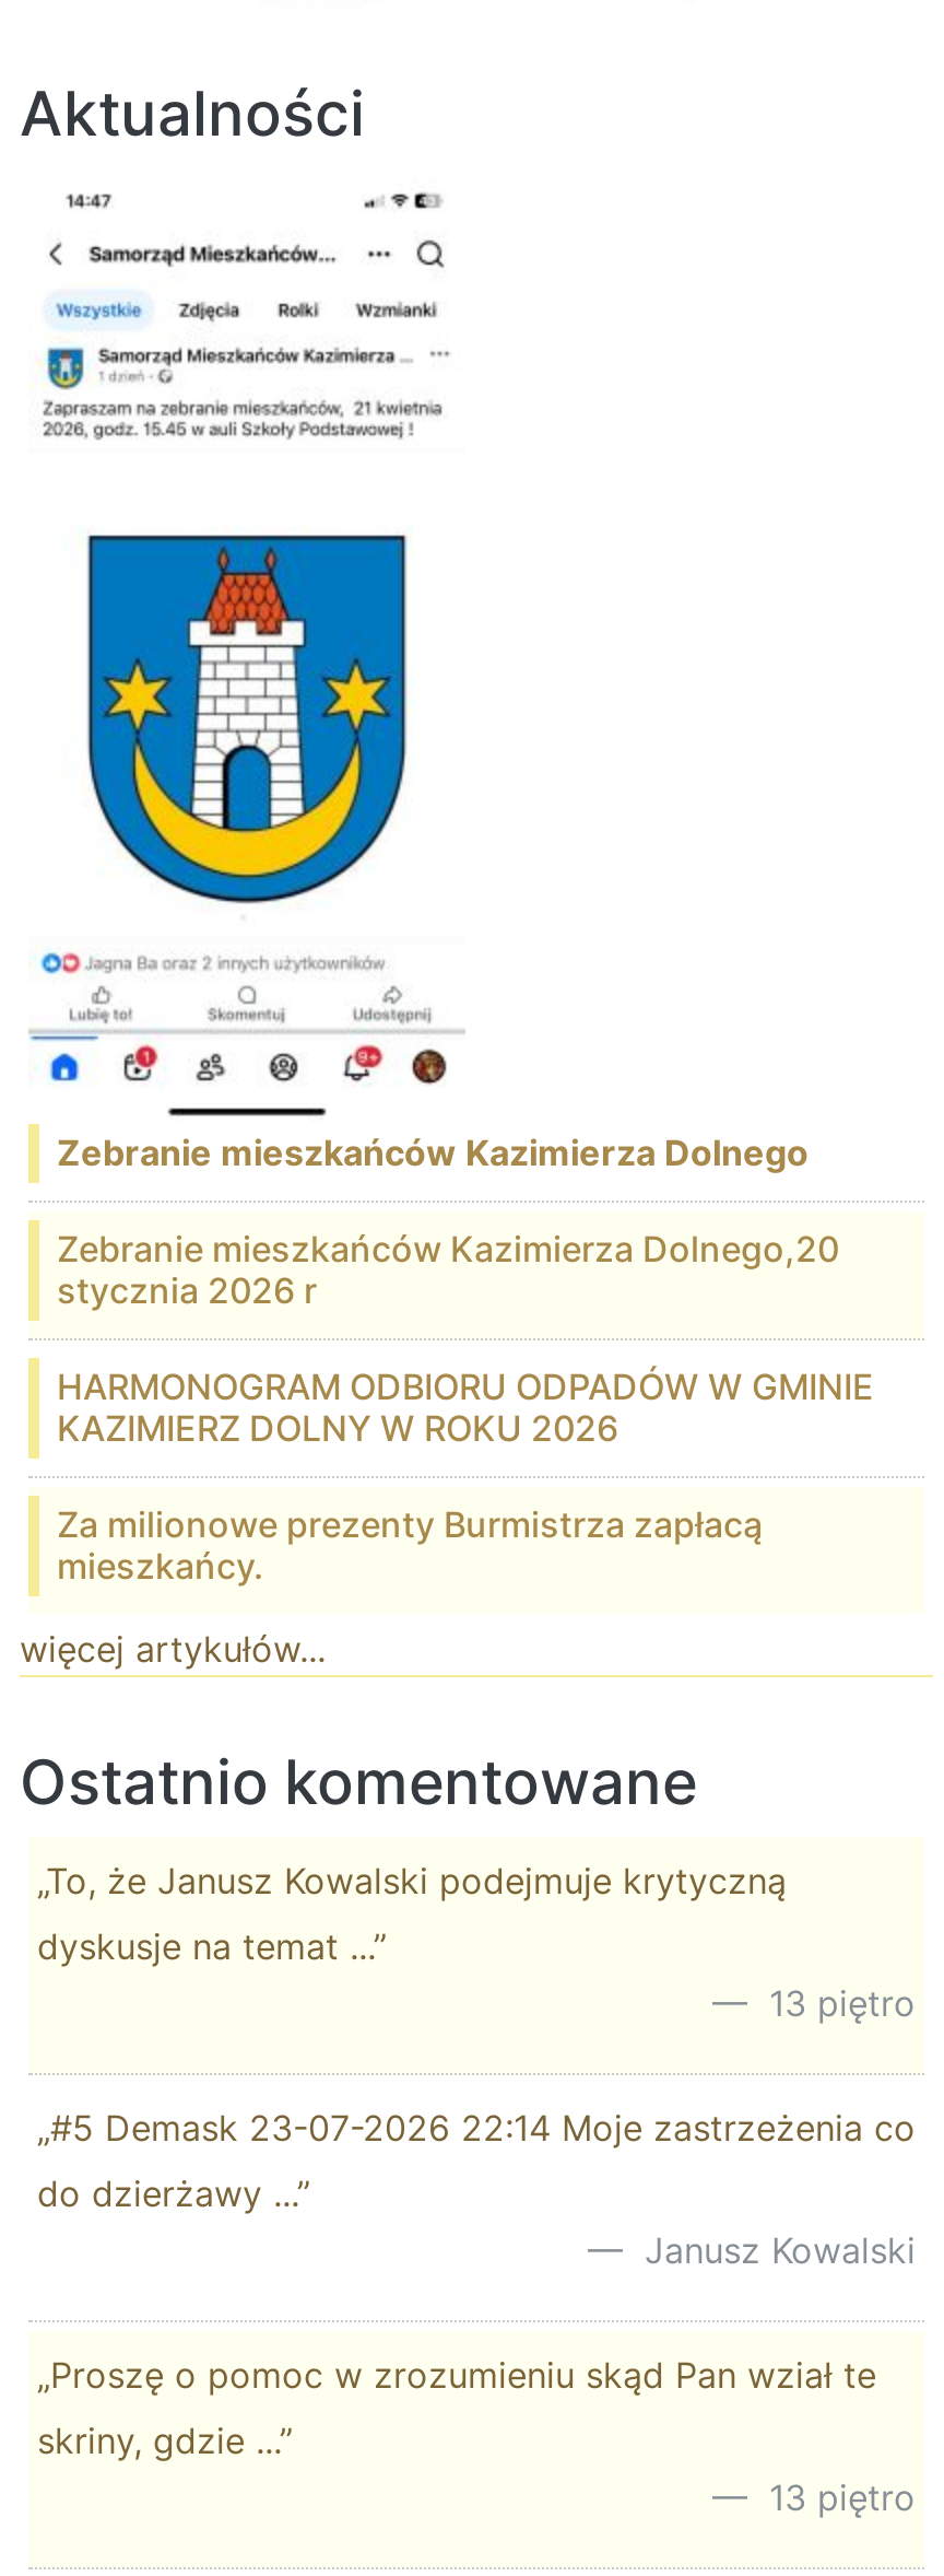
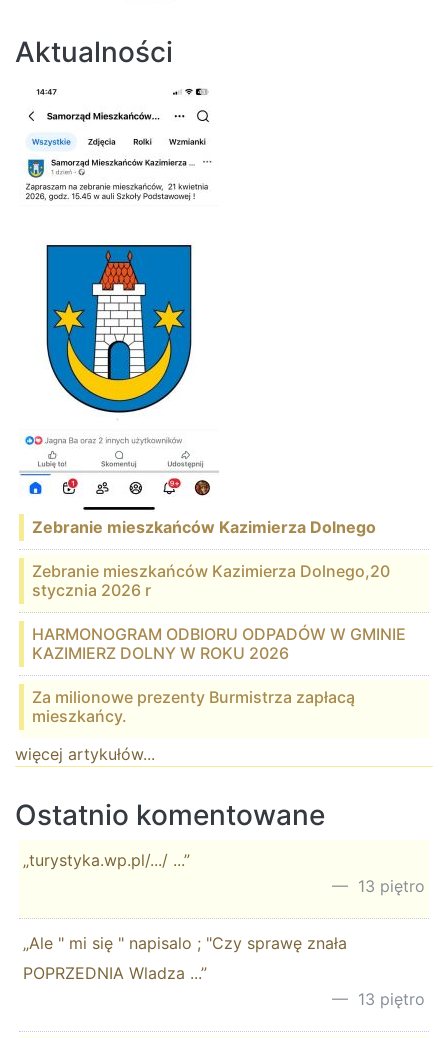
- „To, że Janusz Kowalski podejmuje krytyczną
- dyskusje na temat ...”
+ „turystyka.wp.pl/.../ ...”

- „#5 Demask 23-07-2026 22:14 Moje zastrzeżenia co
- do dzierżawy ...”
- Janusz Kowalski
- „Proszę o pomoc w zrozumieniu skąd Pan wział te
- skriny, gdzie ...”
+ „Ale " mi się " napisalo ; "Czy sprawę znała
+ POPRZEDNIA Wladza ...”
